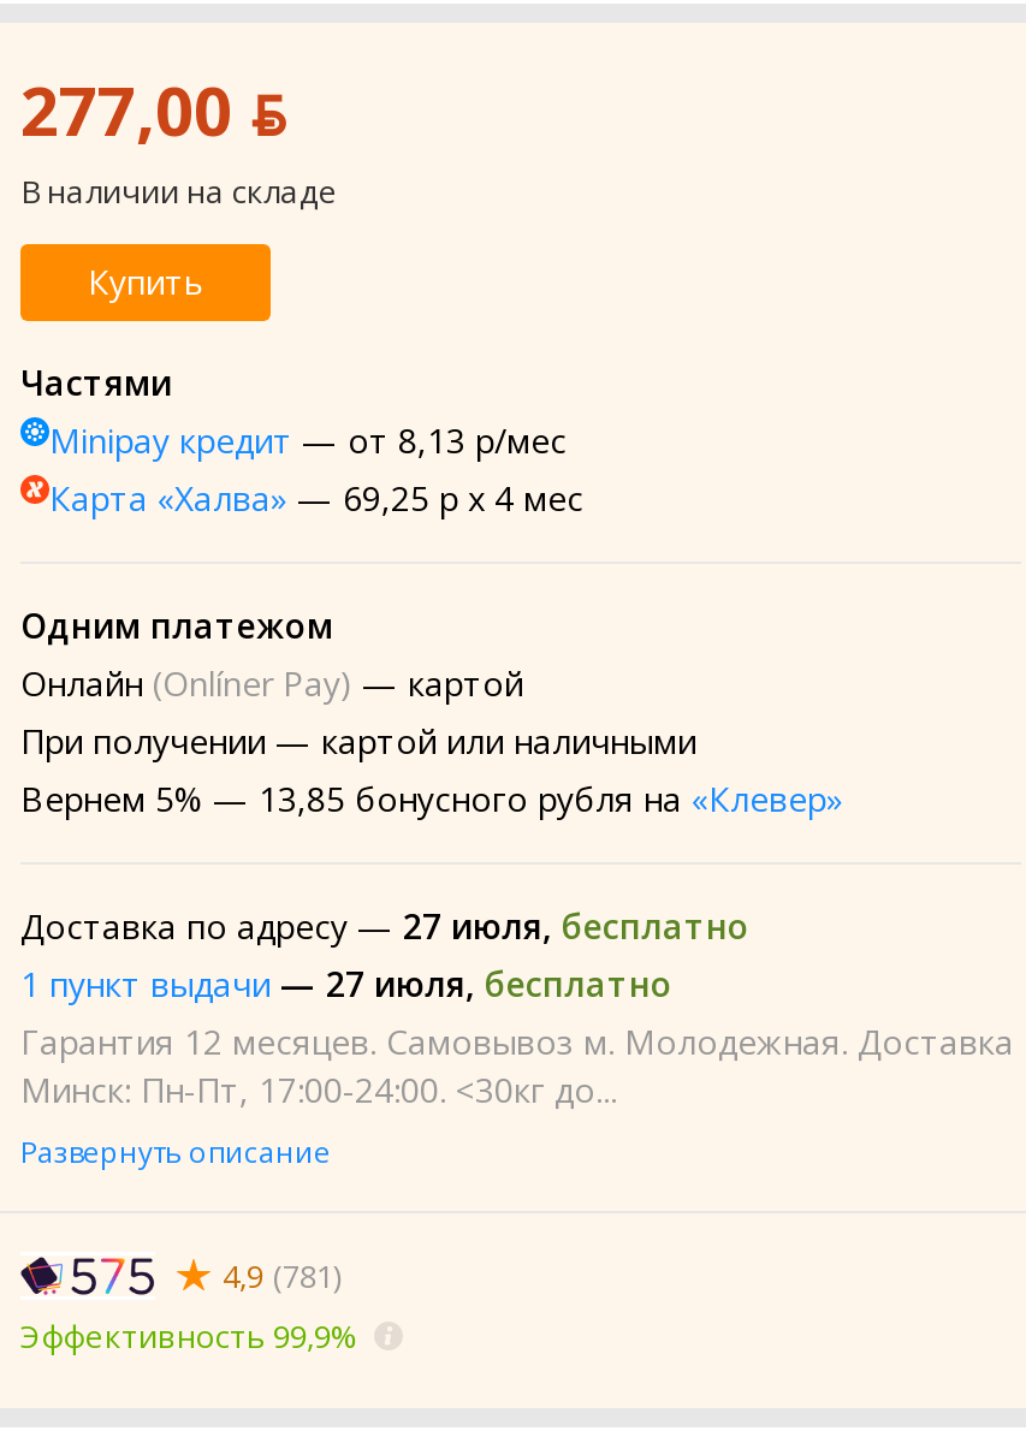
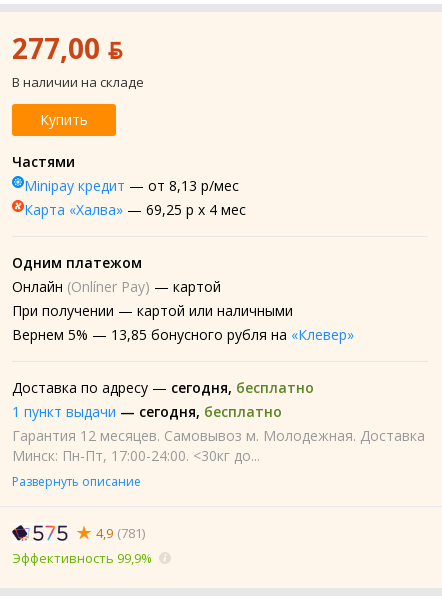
- Доставка по адресу — 27 июля, бесплатно
- 1 пункт выдачи — 27 июля, бесплатно
+ Доставка по адресу — сегодня, бесплатно
+ 1 пункт выдачи — сегодня, бесплатно
